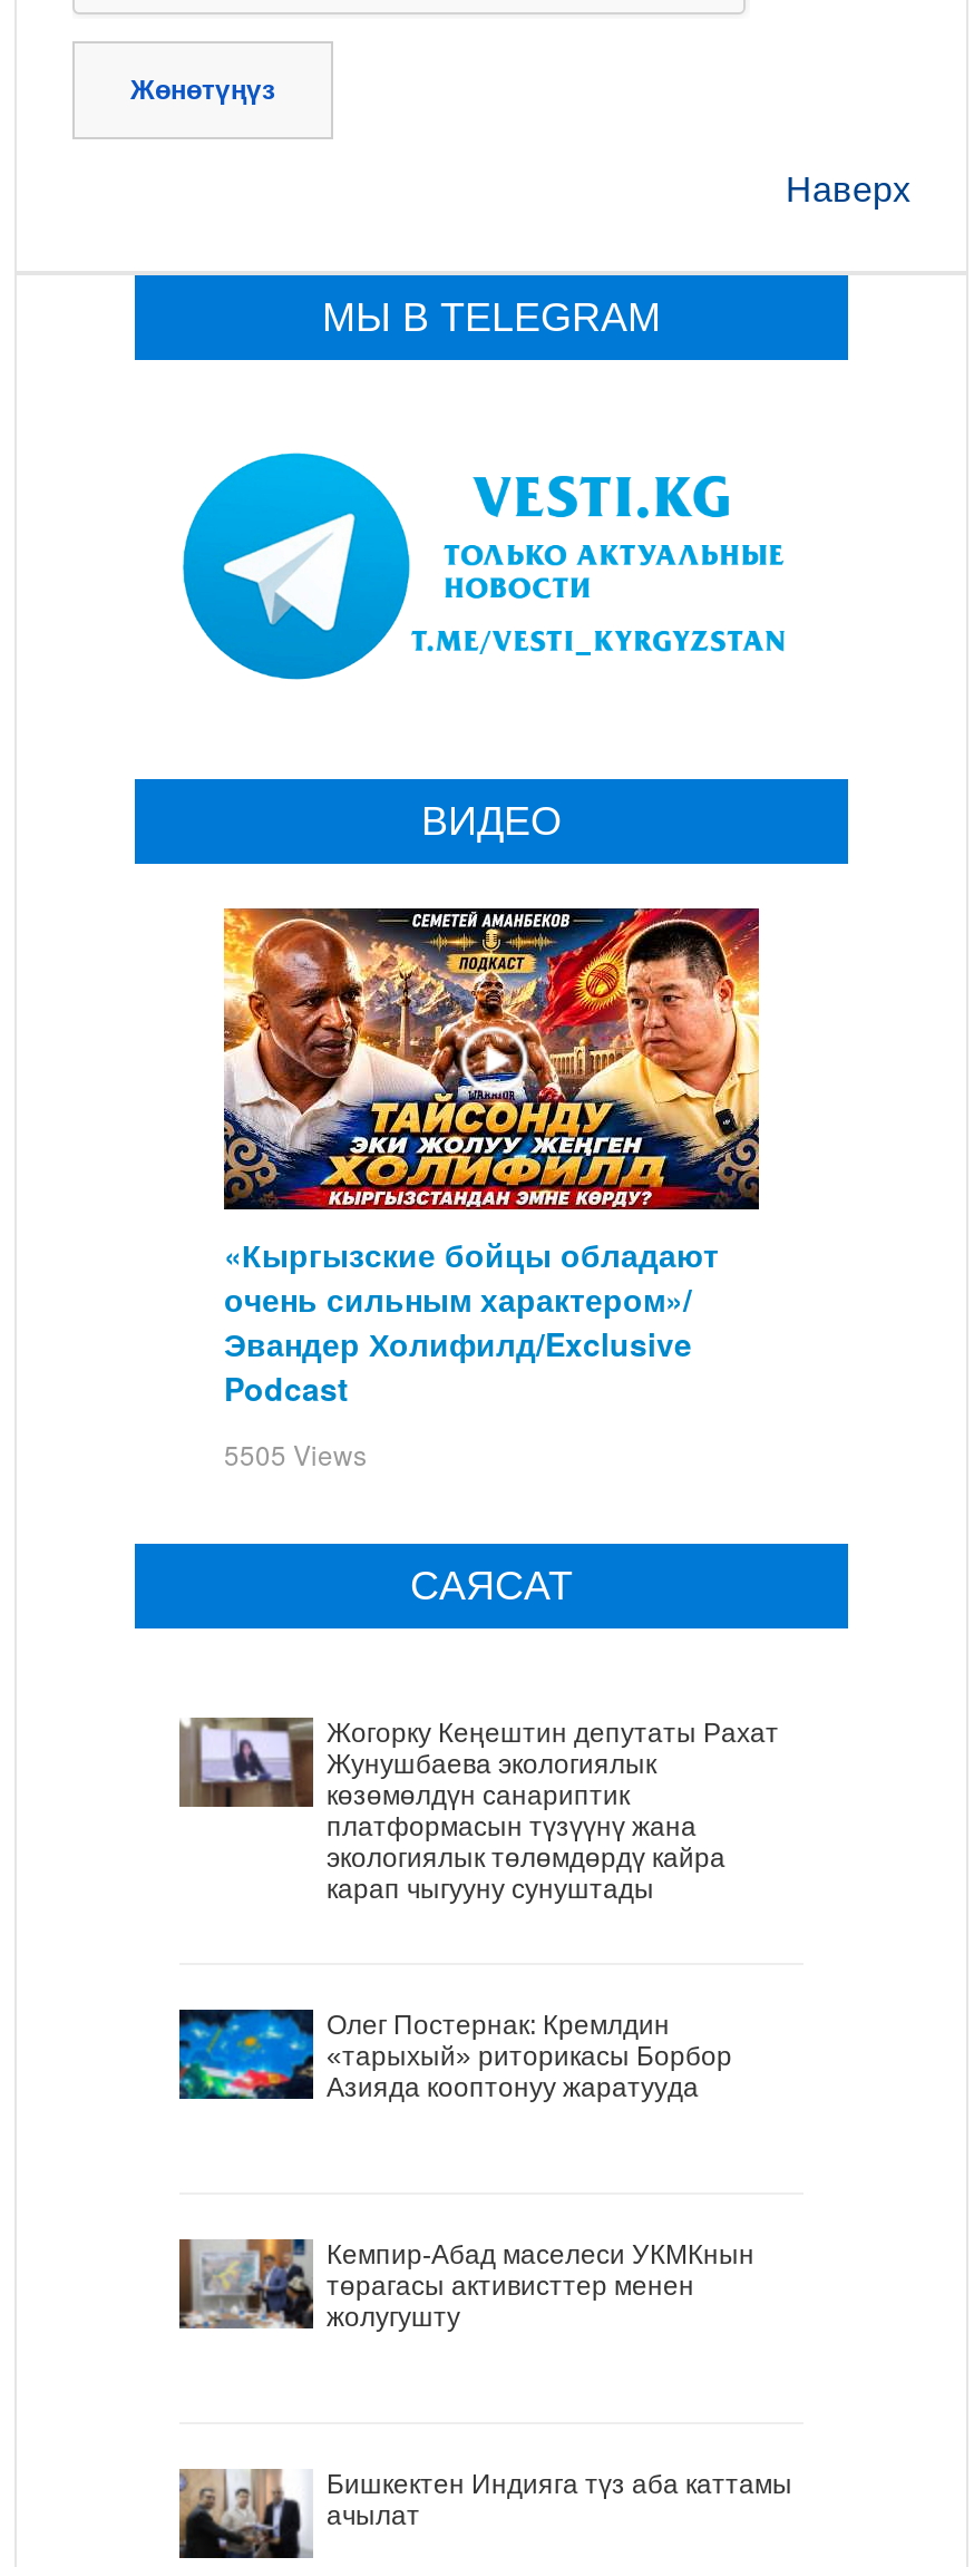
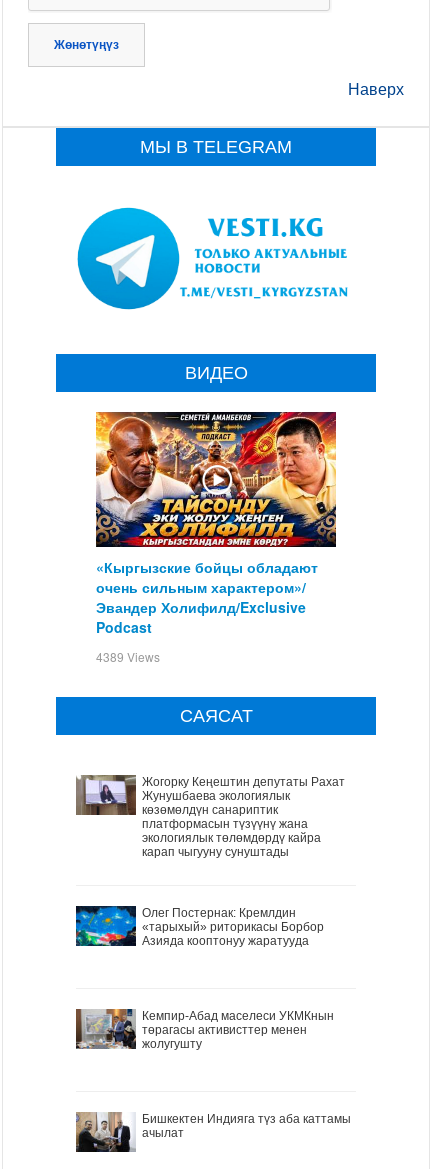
- 5505 Views
+ 4389 Views
